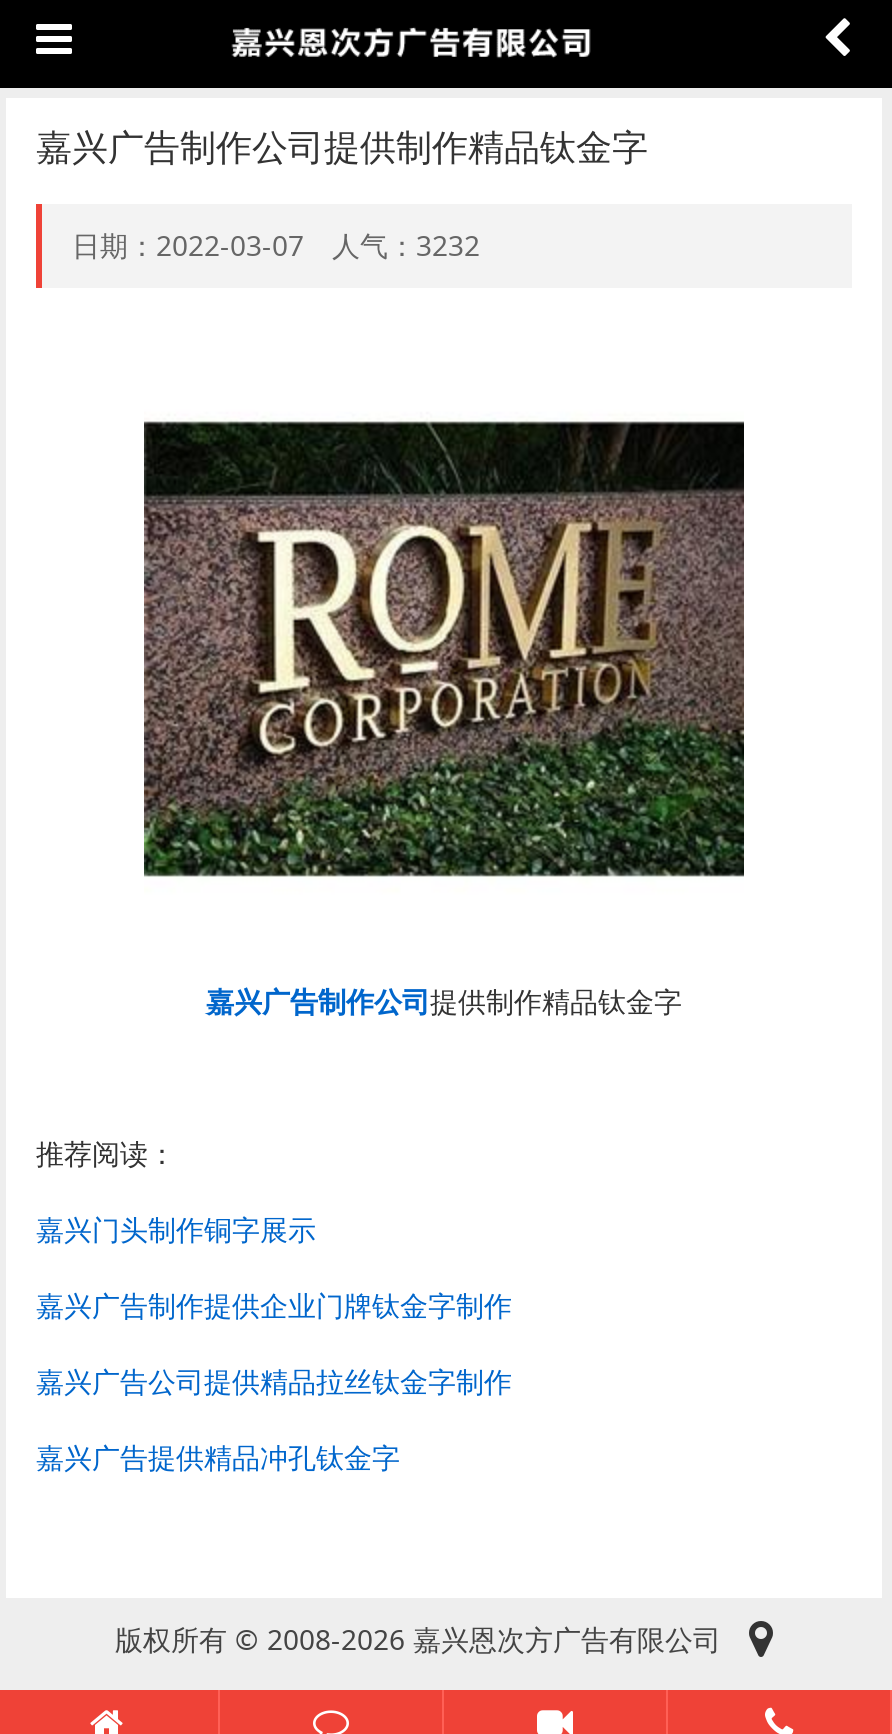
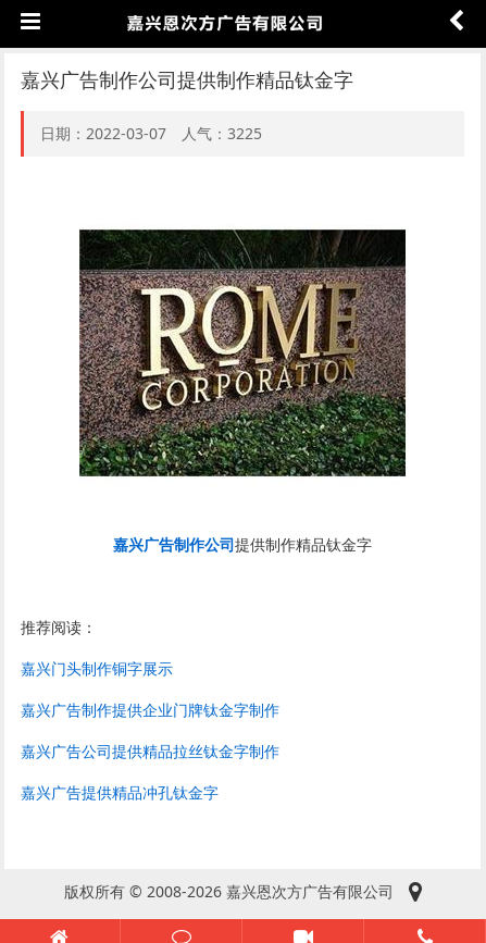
- 日期：2022-03-07人气：3232
+ 日期：2022-03-07人气：3225
